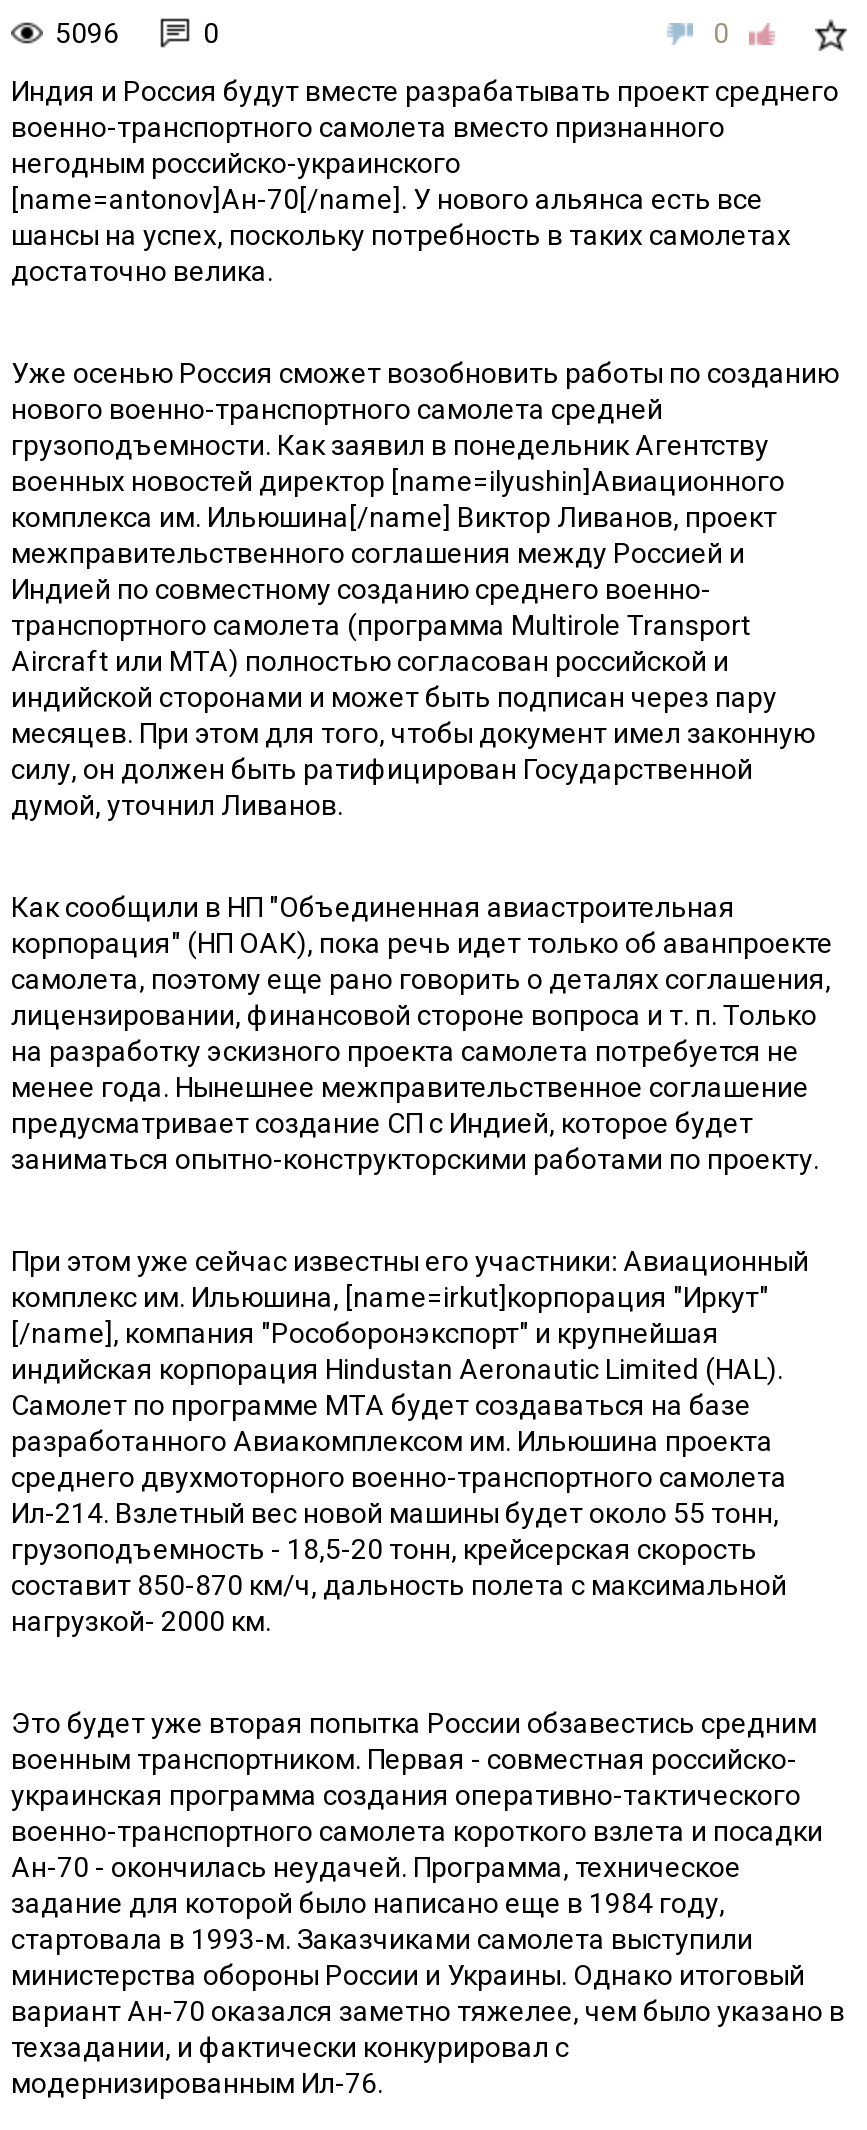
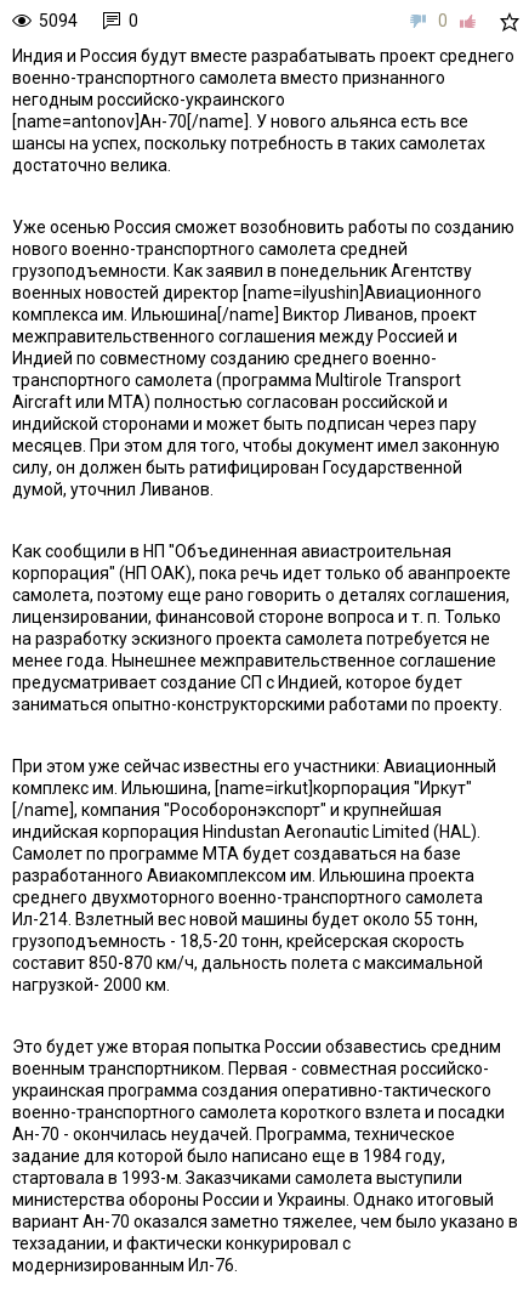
- 5096
+ 5094
